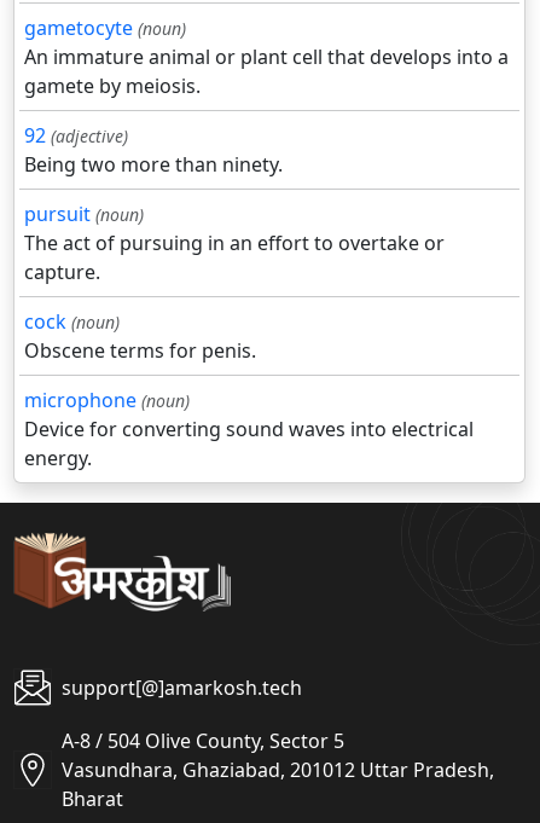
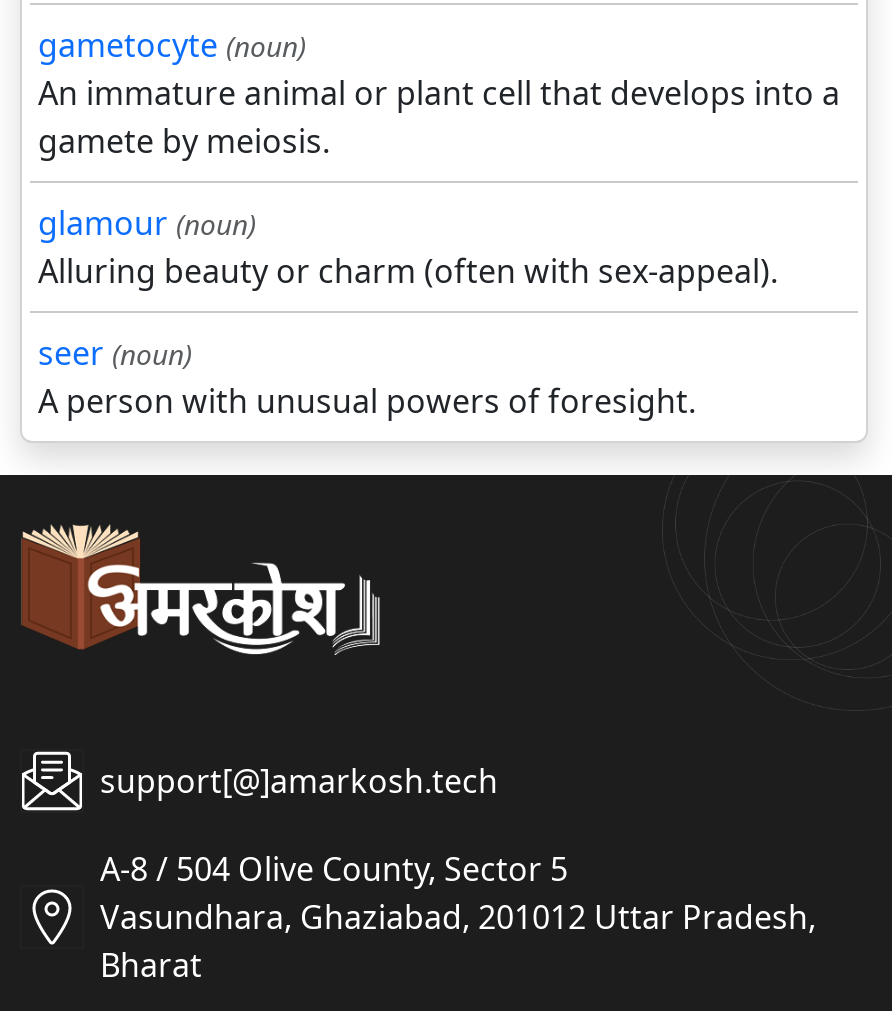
- 92 (adjective)
- Being two more than ninety.
- pursuit (noun)
- The act of pursuing in an effort to overtake or
- capture.
- cock (noun)
- Obscene terms for penis.
- microphone (noun)
- Device for converting sound waves into electrical
- energy.
+ glamour (noun)
+ Alluring beauty or charm (often with sex-appeal).
+ seer (noun)
+ A person with unusual powers of foresight.
